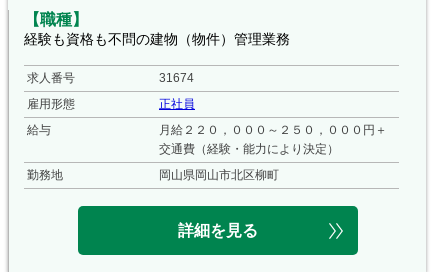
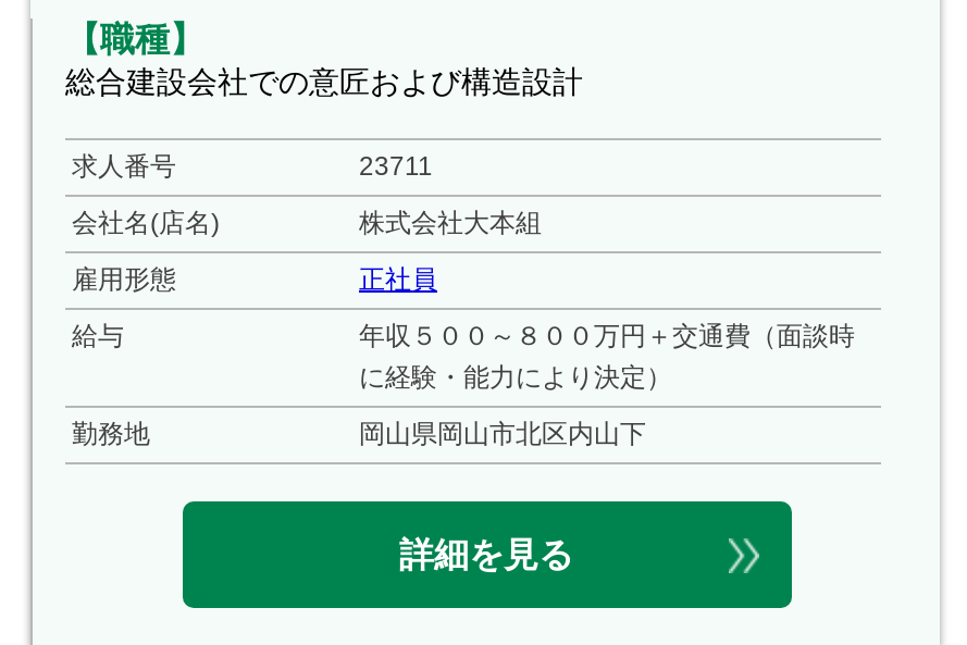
- 経験も資格も不問の建物（物件）管理業務
+ 総合建設会社での意匠および構造設計

- 31674
+ 23711
+ 会社名(店名)
+ 株式会社大本組

- 月給２２０，０００～２５０，０００円＋
- 交通費（経験・能力により決定）
+ 年収５００～８００万円＋交通費（面談時
+ に経験・能力により決定）

- 岡山県岡山市北区柳町
+ 岡山県岡山市北区内山下
